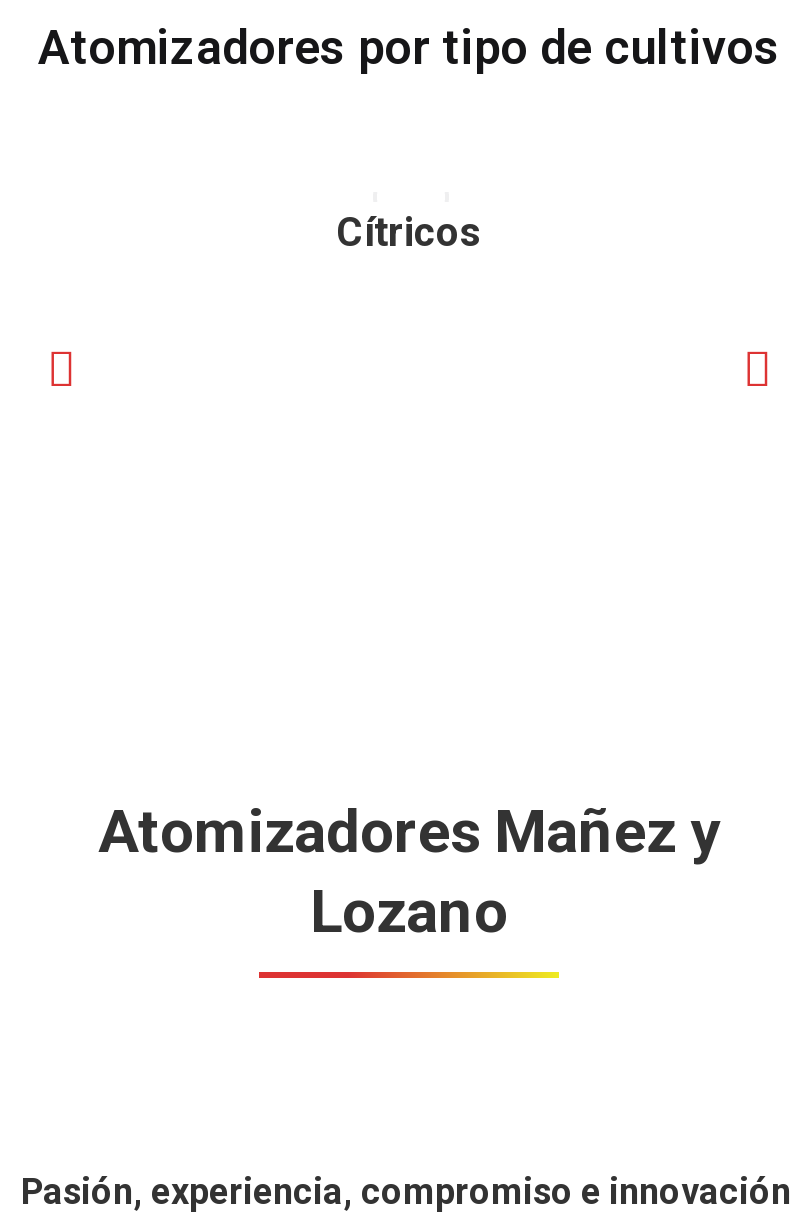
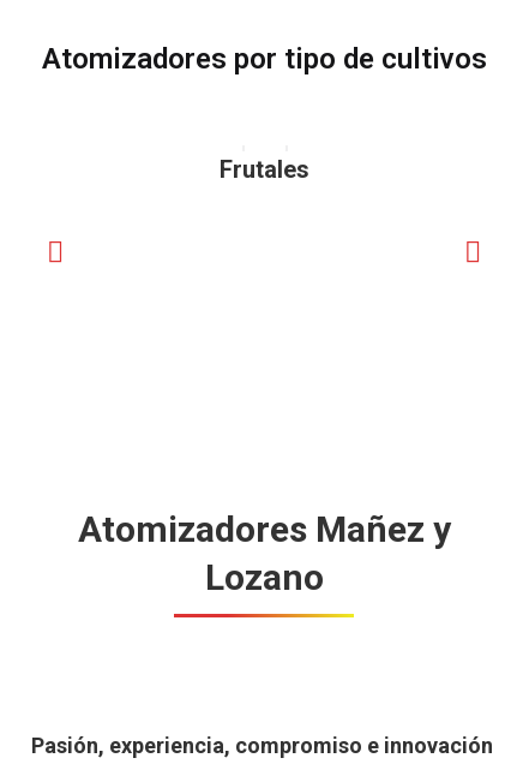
- Cítricos
+ Frutales
